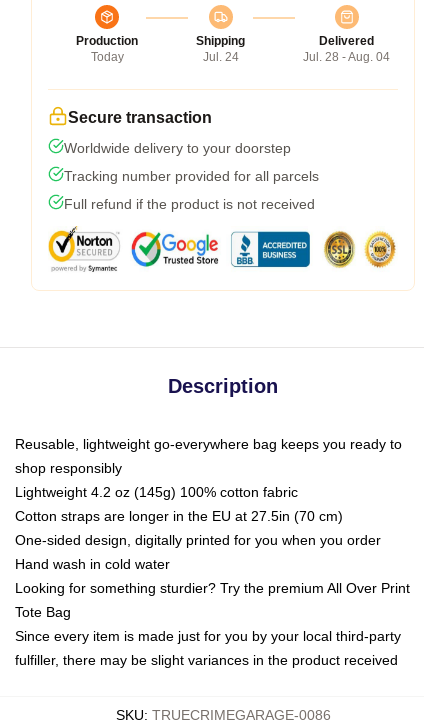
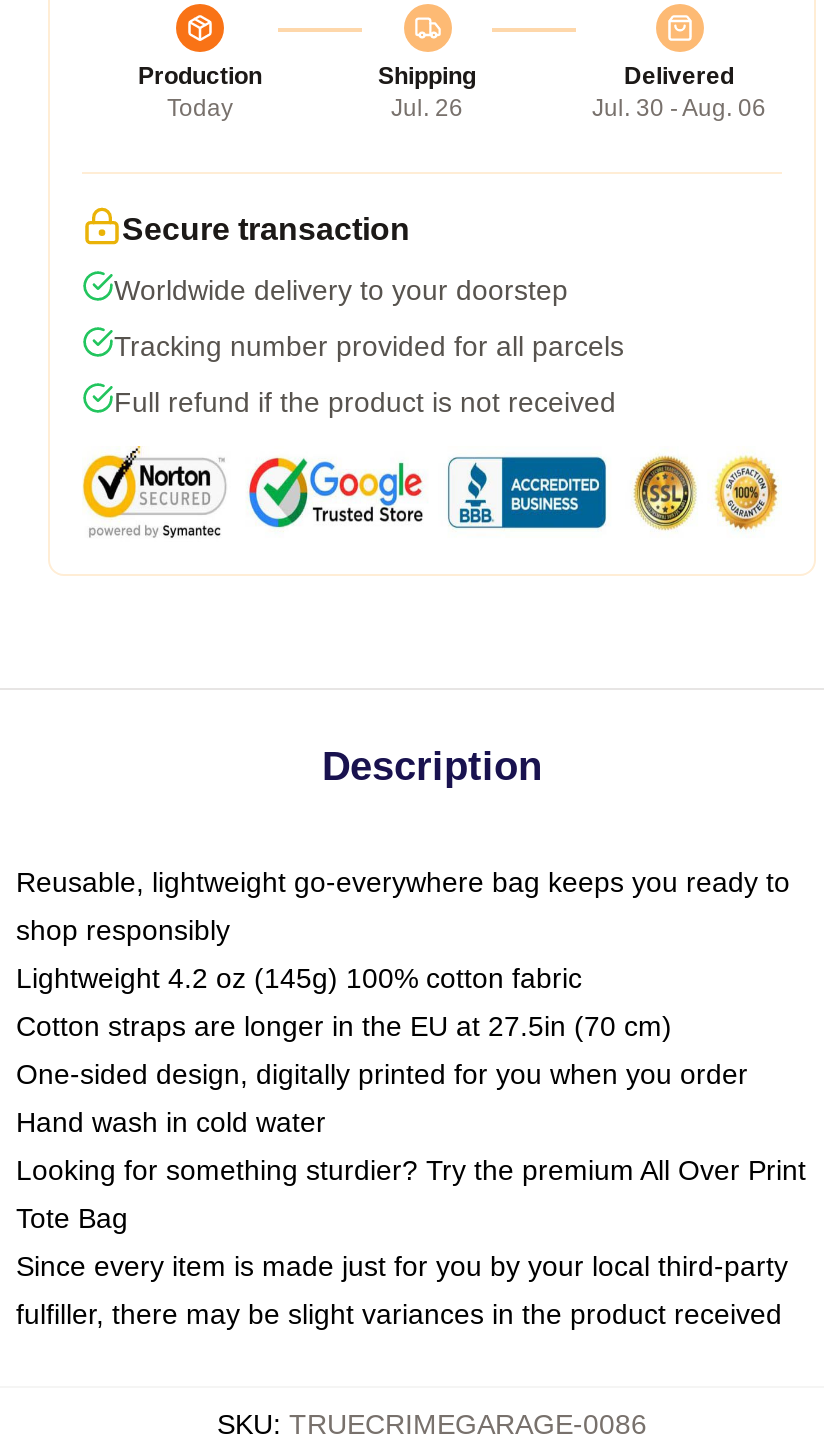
- Jul. 24
+ Jul. 26

- Jul. 28 - Aug. 04
+ Jul. 30 - Aug. 06
